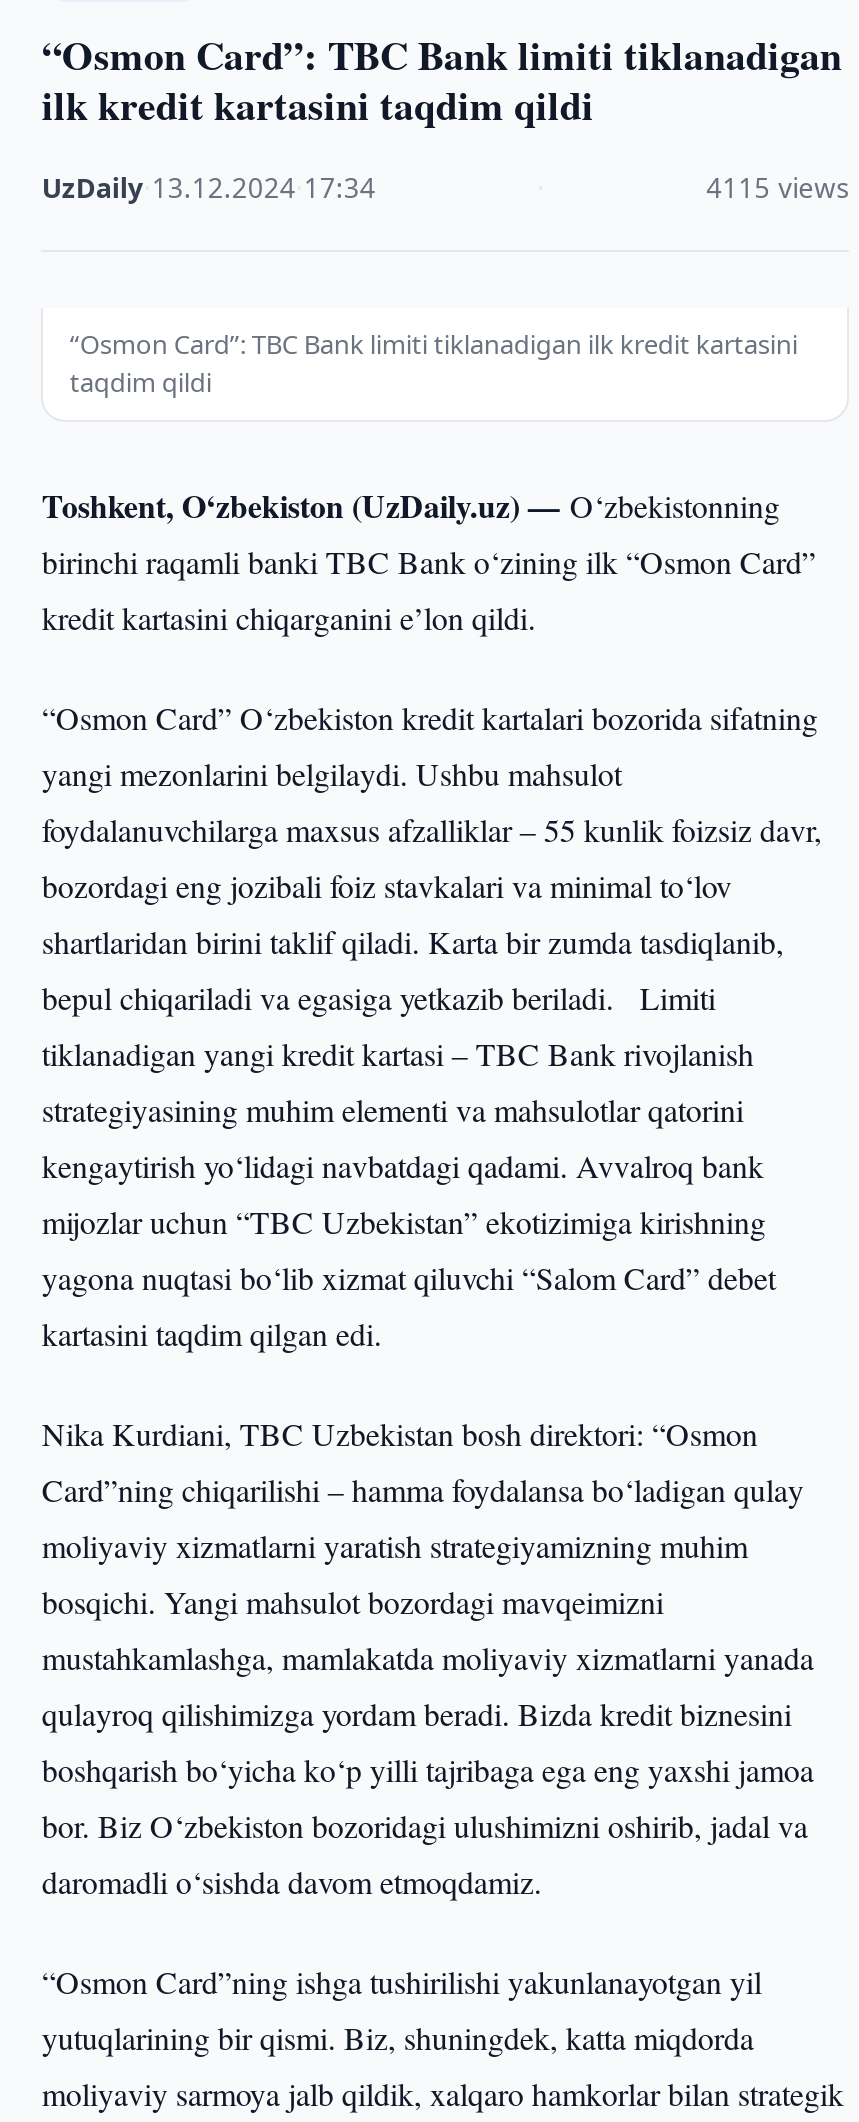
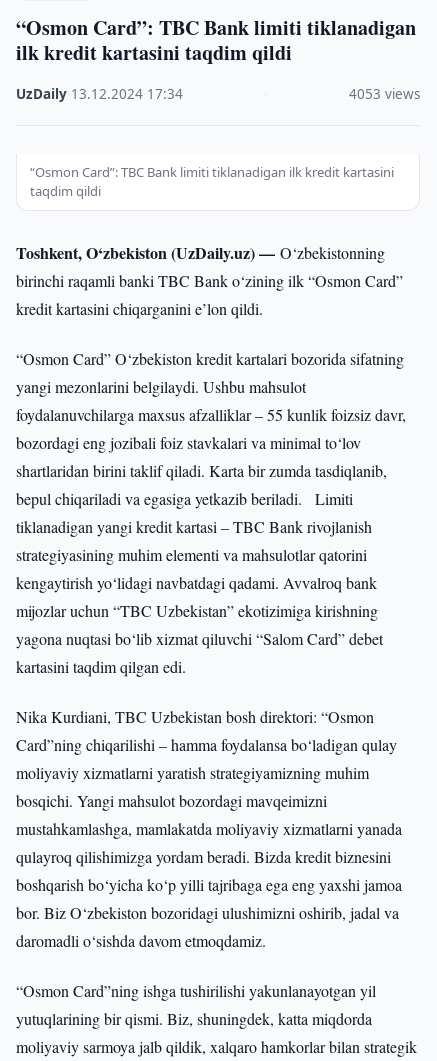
- 4115 views
+ 4053 views
